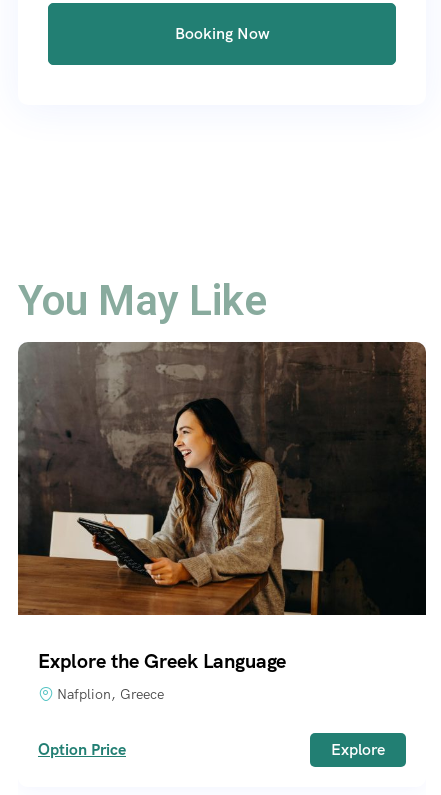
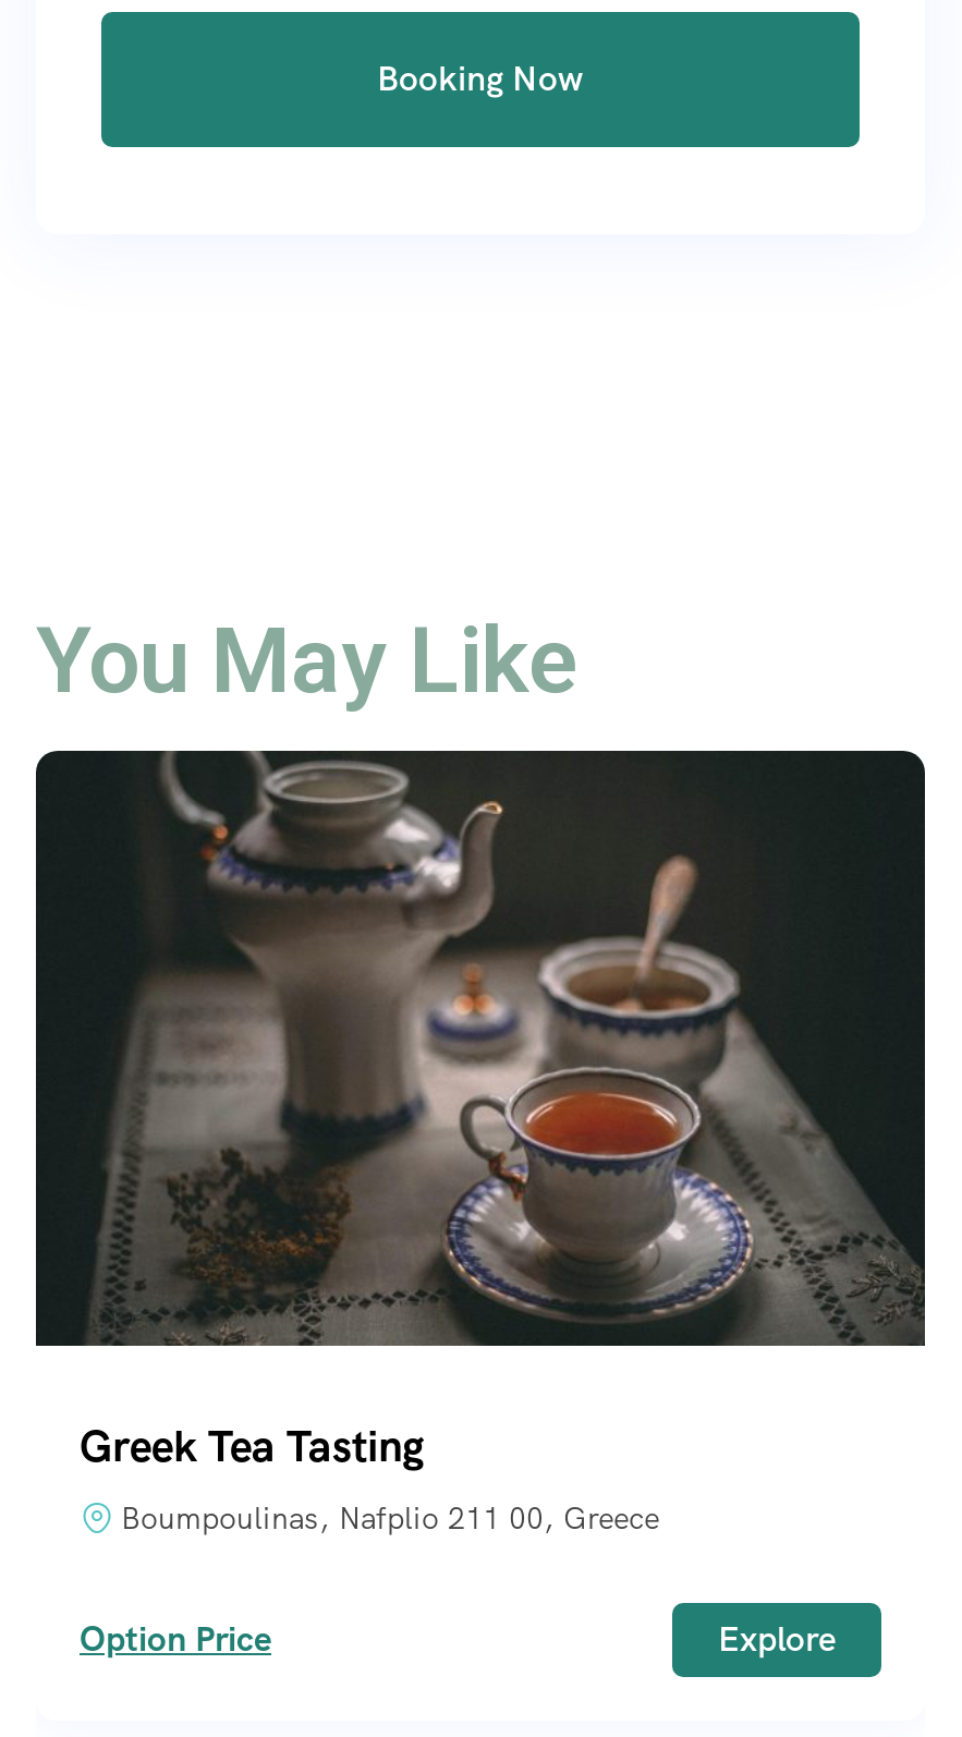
- [image]
- Explore the Greek Language
- Nafplion, Greece
+ [image]
+ Greek Tea Tasting
+ Boumpoulinas, Nafplio 211 00, Greece
